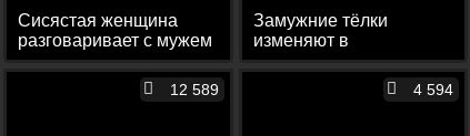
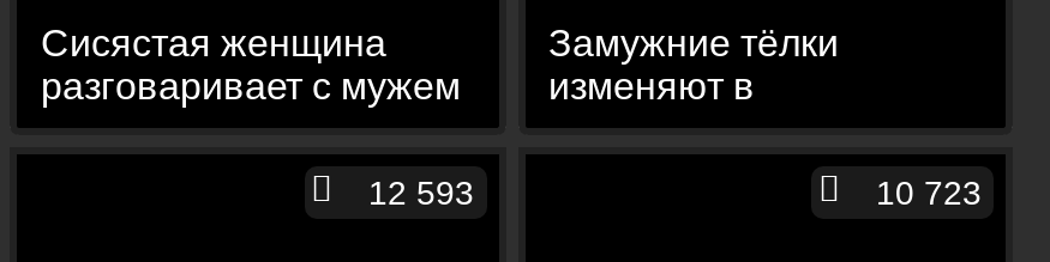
- 12 589
+ 12 593

- 4 594
+ 10 723
